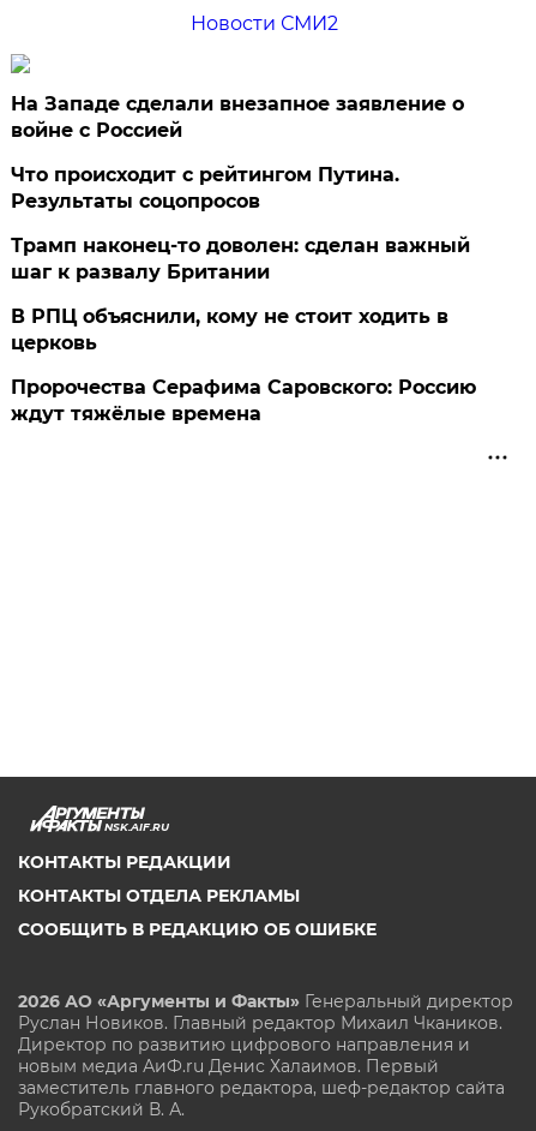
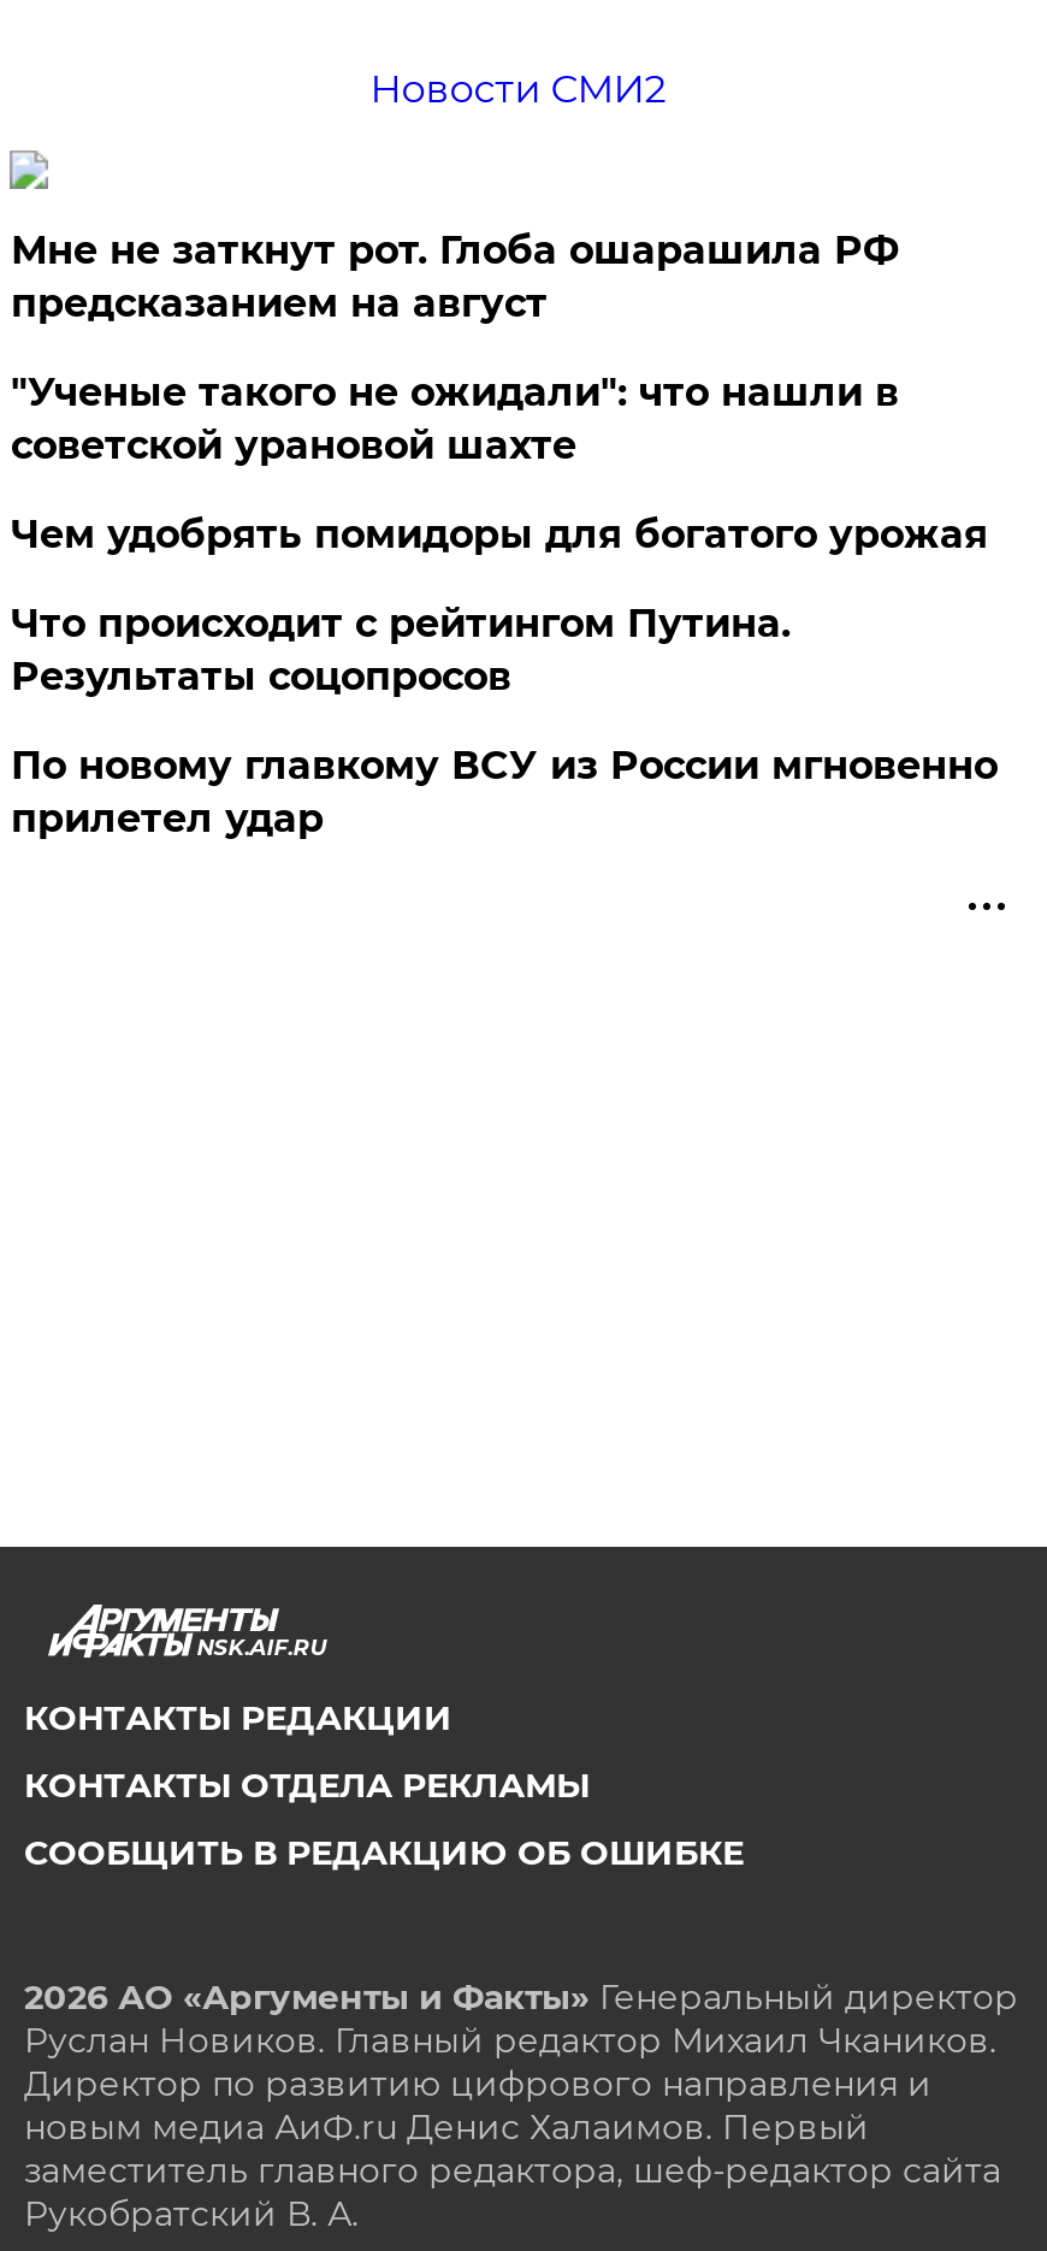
- На Западе сделали внезапное заявление о
- войне с Россией
+ Мне не заткнут рот. Глоба ошарашила РФ
+ предсказанием на август
+ "Ученые такого не ожидали": что нашли в
+ советской урановой шахте
+ Чем удобрять помидоры для богатого урожая

moved down: Что происходит с рейтингом Путина. | Результаты соцопросов

- Трамп наконец-то доволен: сделан важный
- шаг к развалу Британии
- В РПЦ объяснили, кому не стоит ходить в
- церковь
- Пророчества Серафима Саровского: Россию
- ждут тяжёлые времена
+ По новому главкому ВСУ из России мгновенно
+ прилетел удар
